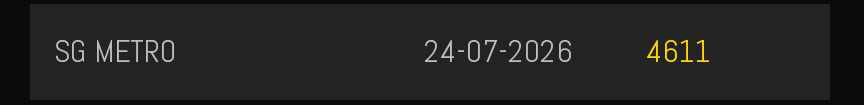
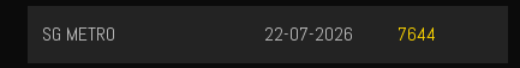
- 24-07-2026
+ 22-07-2026

- 4611
+ 7644
